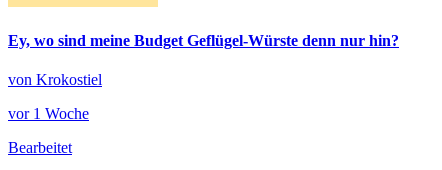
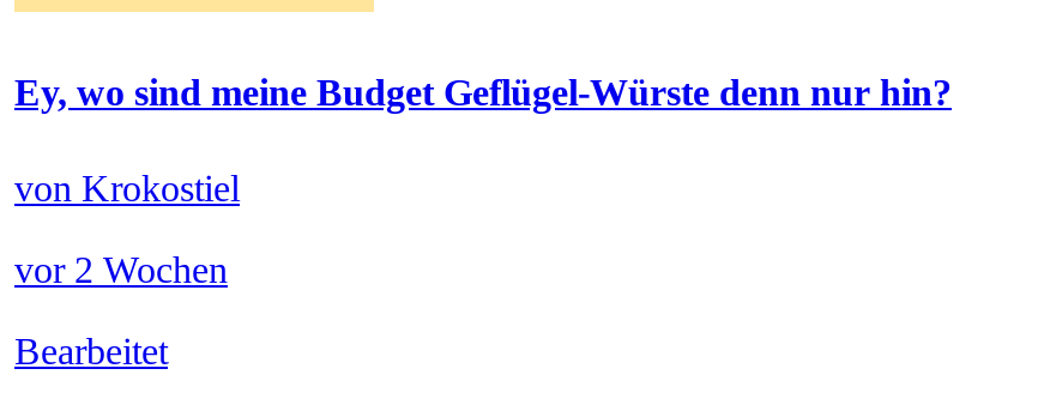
- vor 1 Woche
+ vor 2 Wochen
